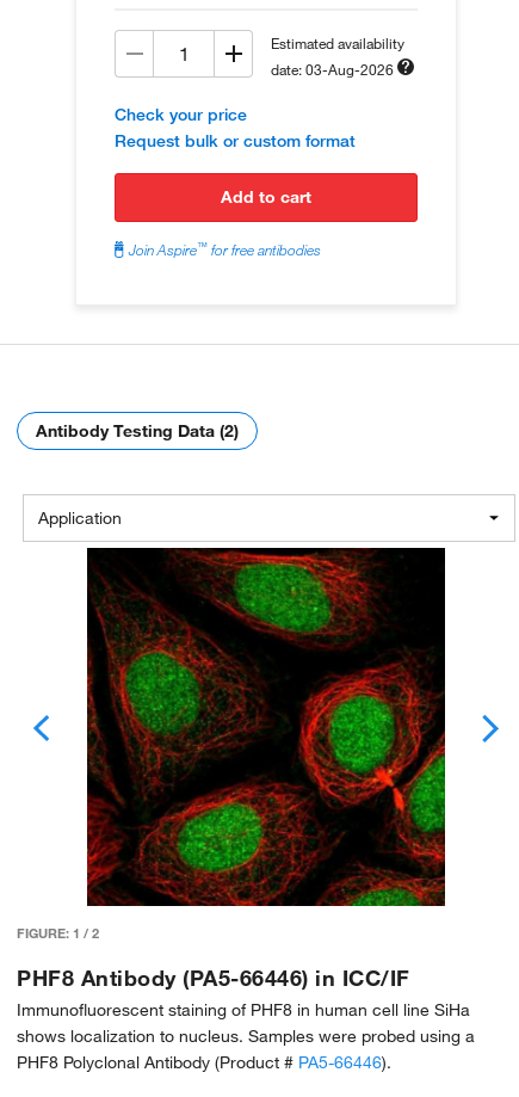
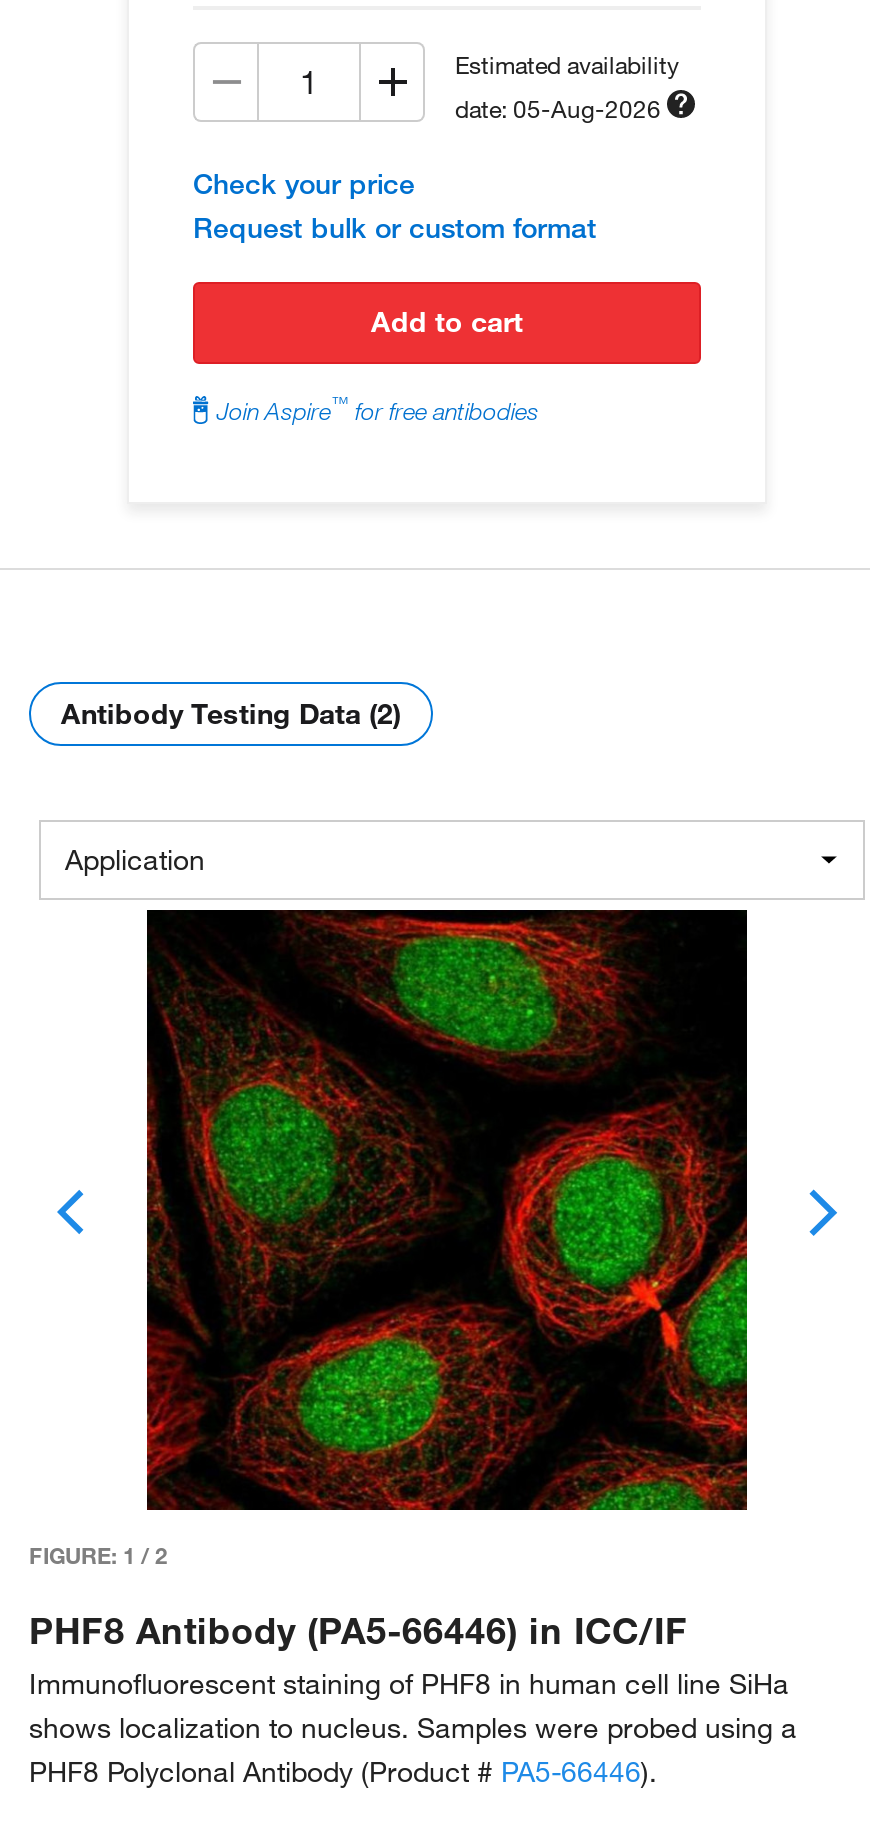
- date: 03-Aug-2026
+ date: 05-Aug-2026
